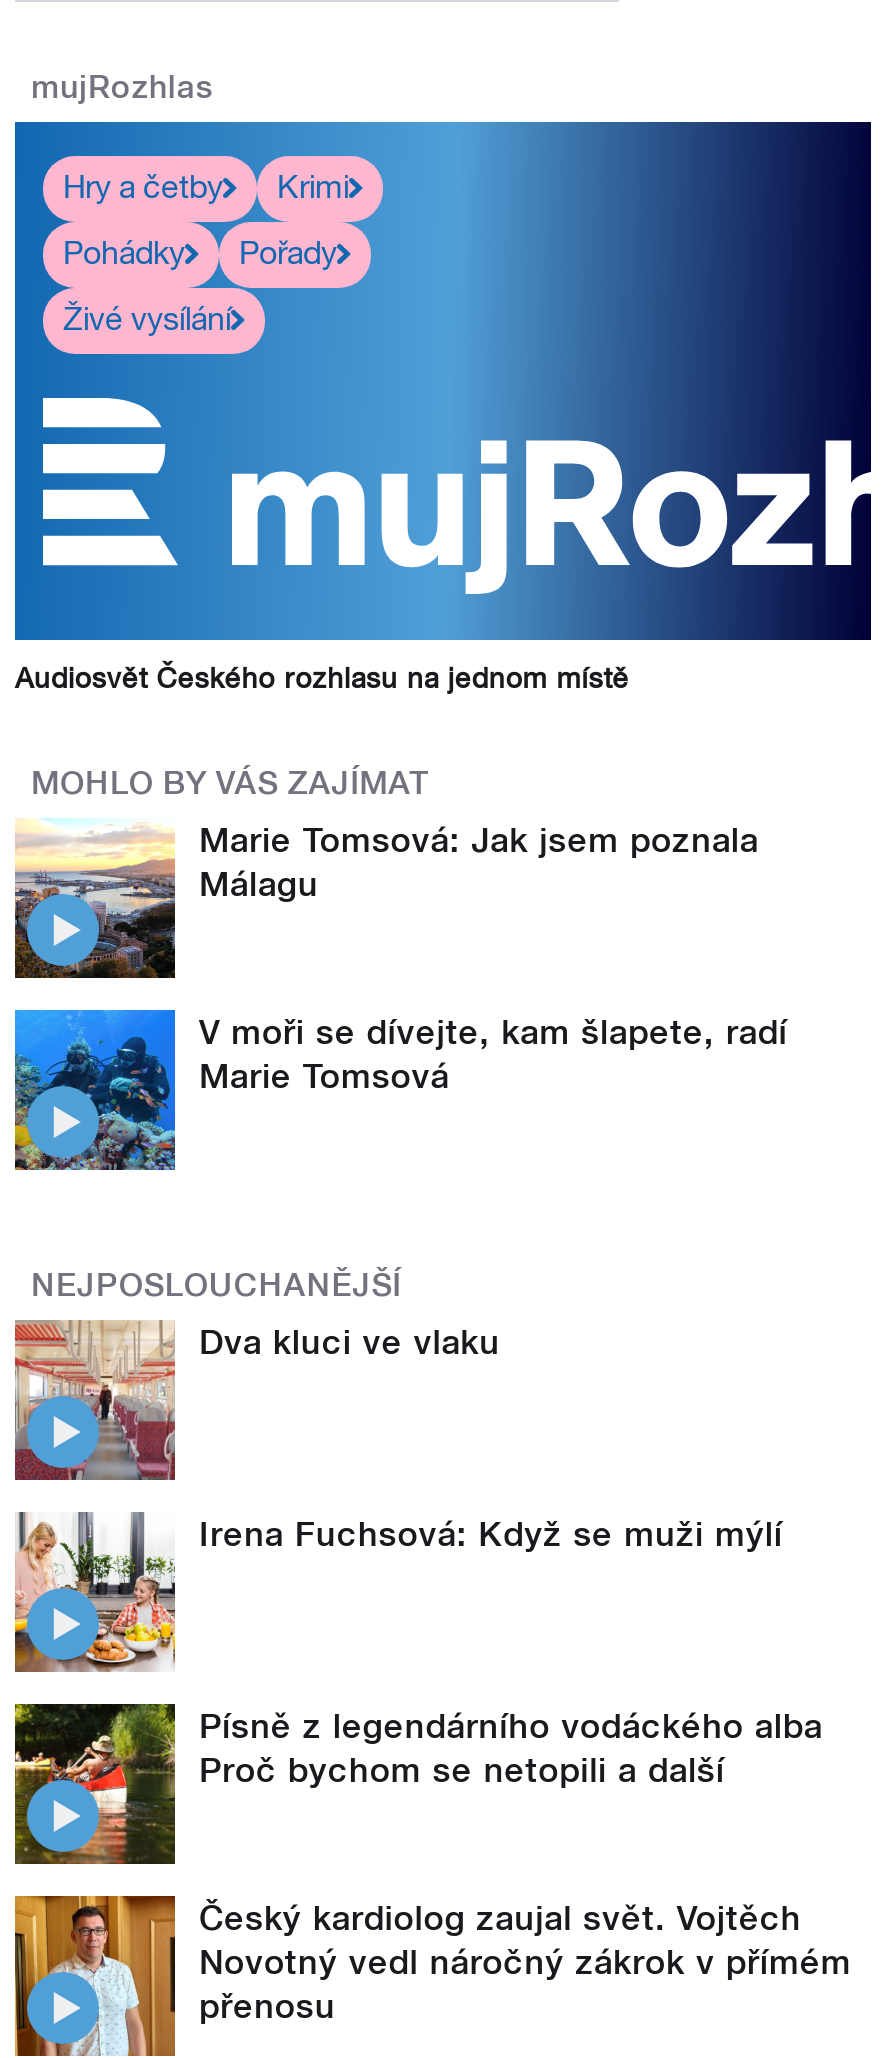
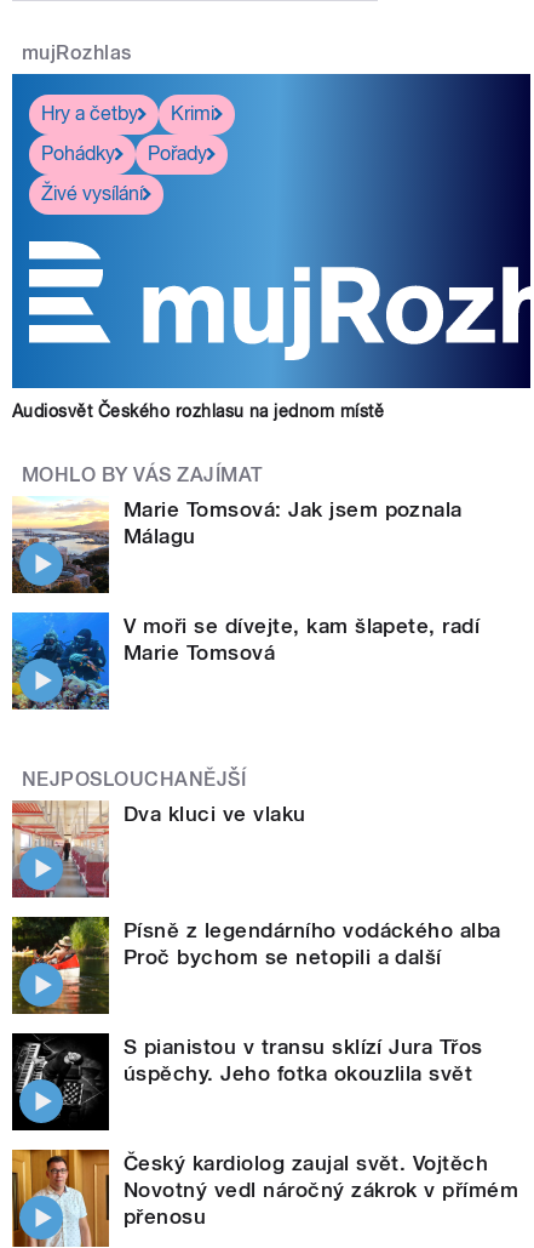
- [image]
- Irena Fuchsová: Když se muži mýlí

moved up: [image] | Písně z legendárního vodáckého alba | Proč bychom se netopili a další

+ [image]
+ S pianistou v transu sklízí Jura Třos
+ úspěchy. Jeho fotka okouzlila svět
